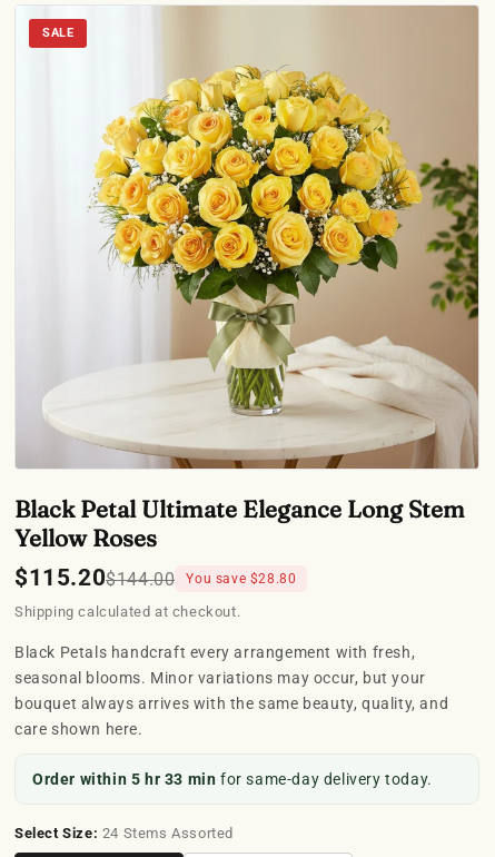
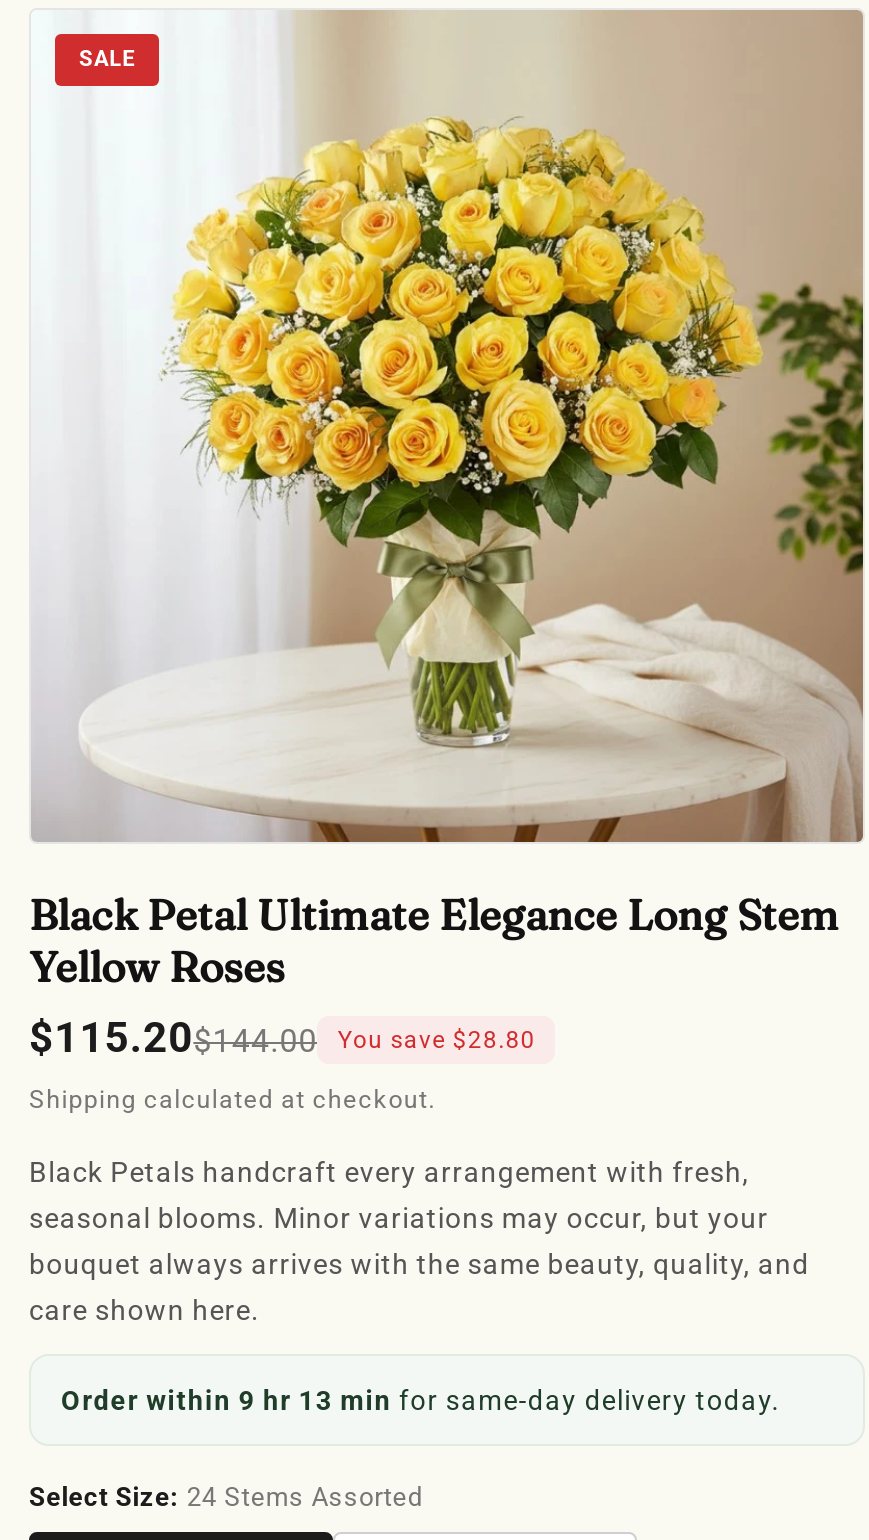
- Order within 5 hr 33 min for same-day delivery today.
+ Order within 9 hr 13 min for same-day delivery today.
